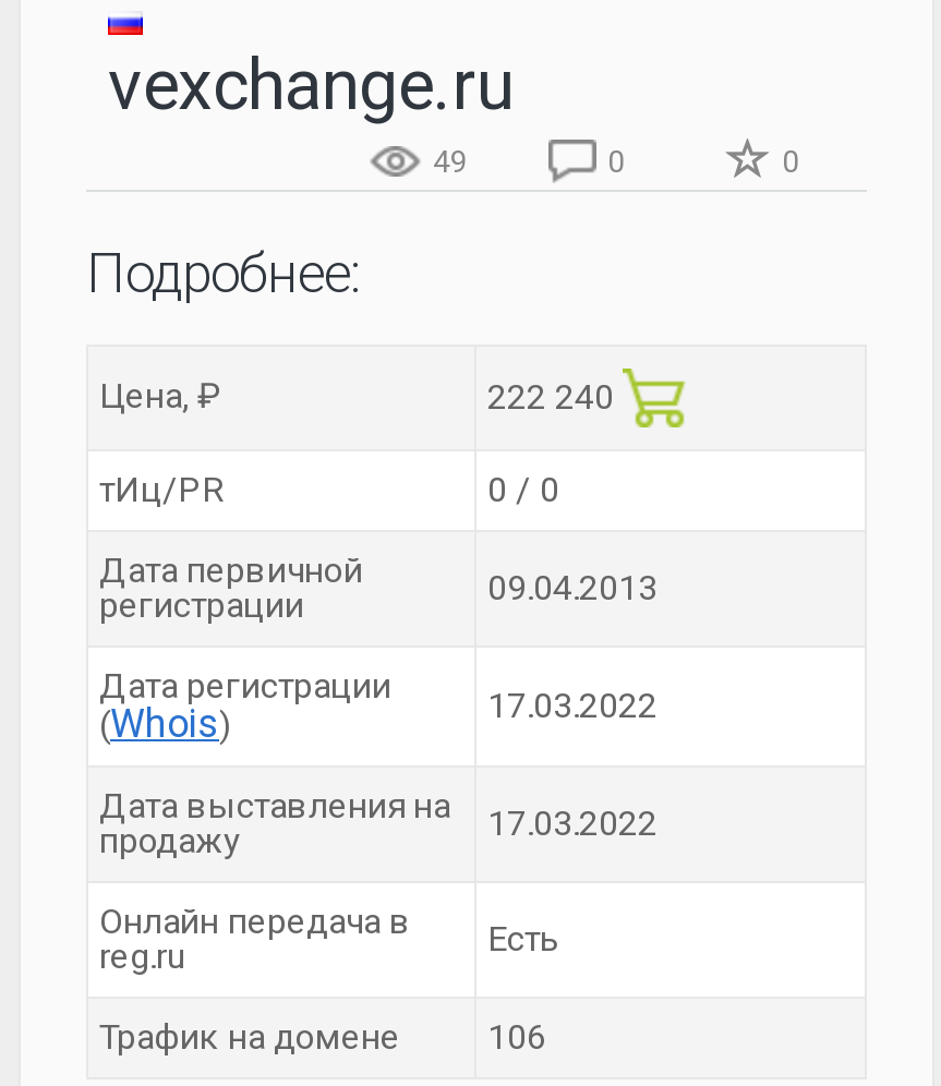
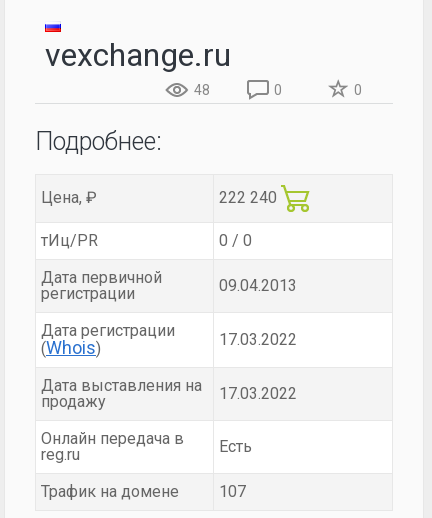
- 49
+ 48

- 106
+ 107
